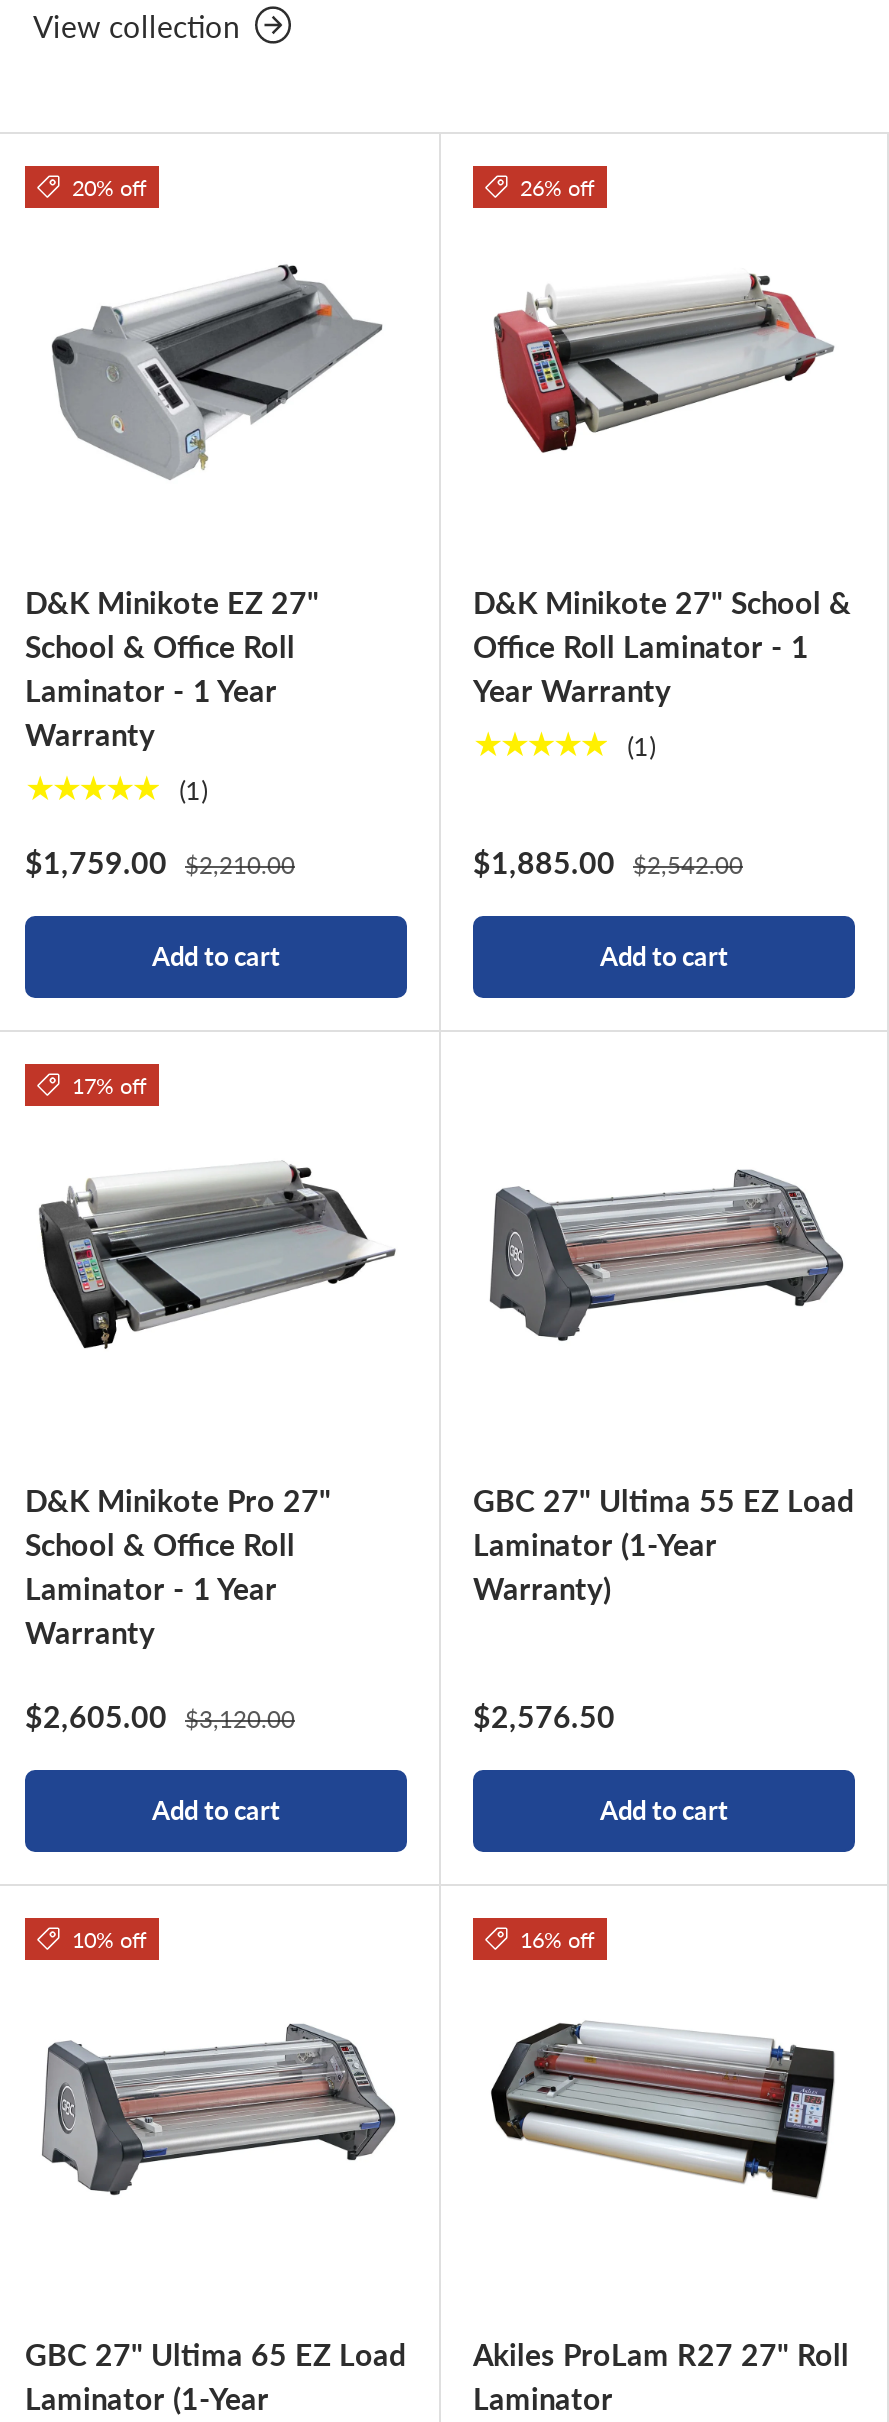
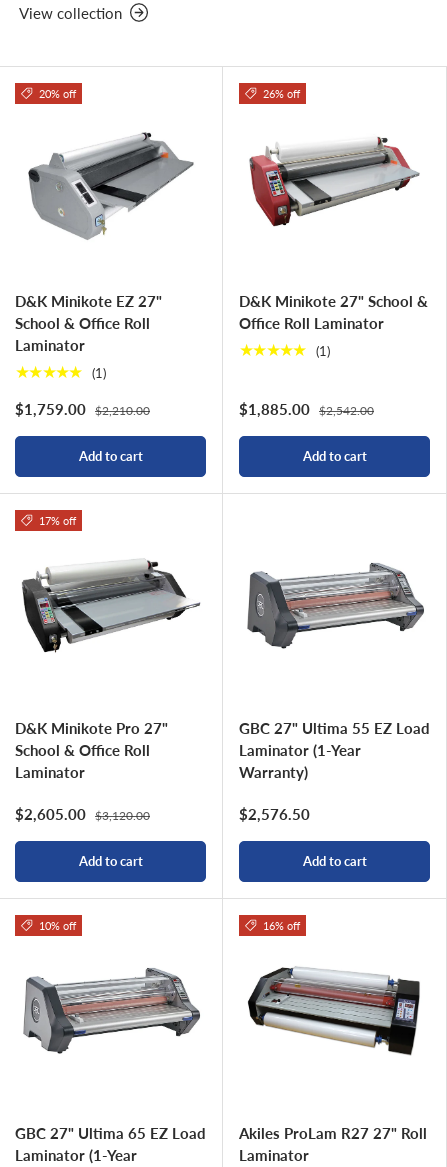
- Office Roll Laminator - 1
- Year Warranty
+ Office Roll Laminator

- Laminator - 1 Year
- Warranty
+ Laminator

- Laminator - 1 Year
- Warranty
+ Laminator
